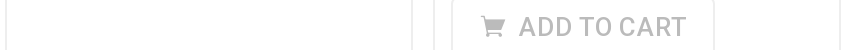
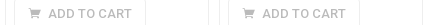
+ ADD TO CART
